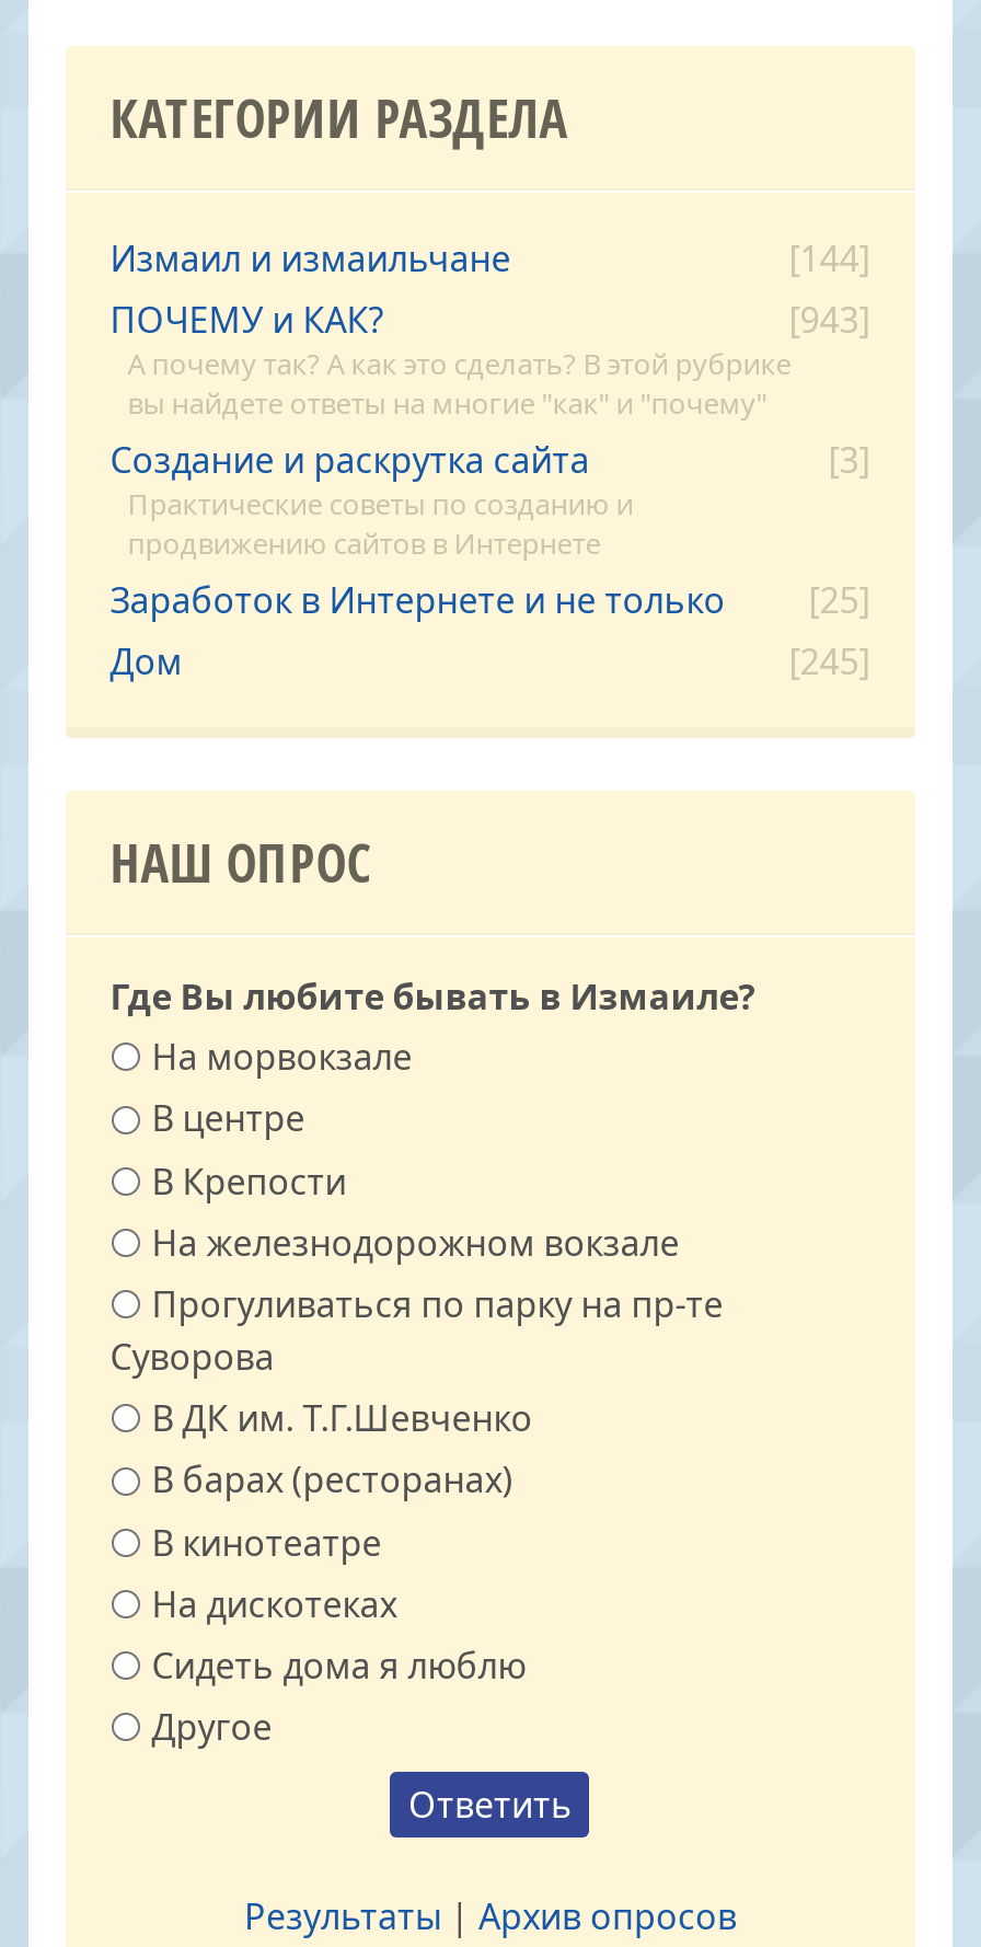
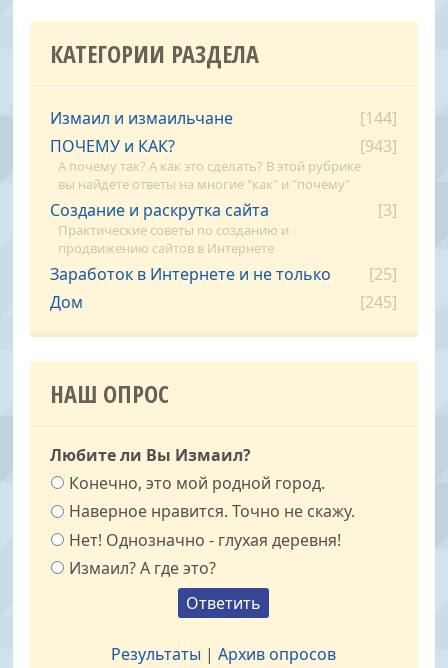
- Где Вы любите бывать в Измаиле?
- На морвокзале
- В центре
- В Крепости
- На железнодорожном вокзале
- Прогуливаться по парку на пр-те
- Суворова
- В ДК им. Т.Г.Шевченко
- В барах (ресторанах)
- В кинотеатре
- На дискотеках
- Сидеть дома я люблю
- Другое
+ Любите ли Вы Измаил?
+ Конечно, это мой родной город.
+ Наверное нравится. Точно не скажу.
+ Нет! Однозначно - глухая деревня!
+ Измаил? А где это?
